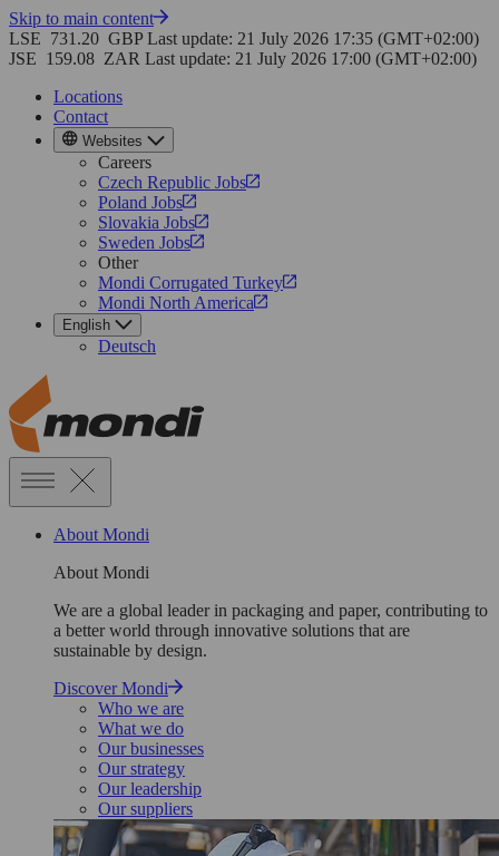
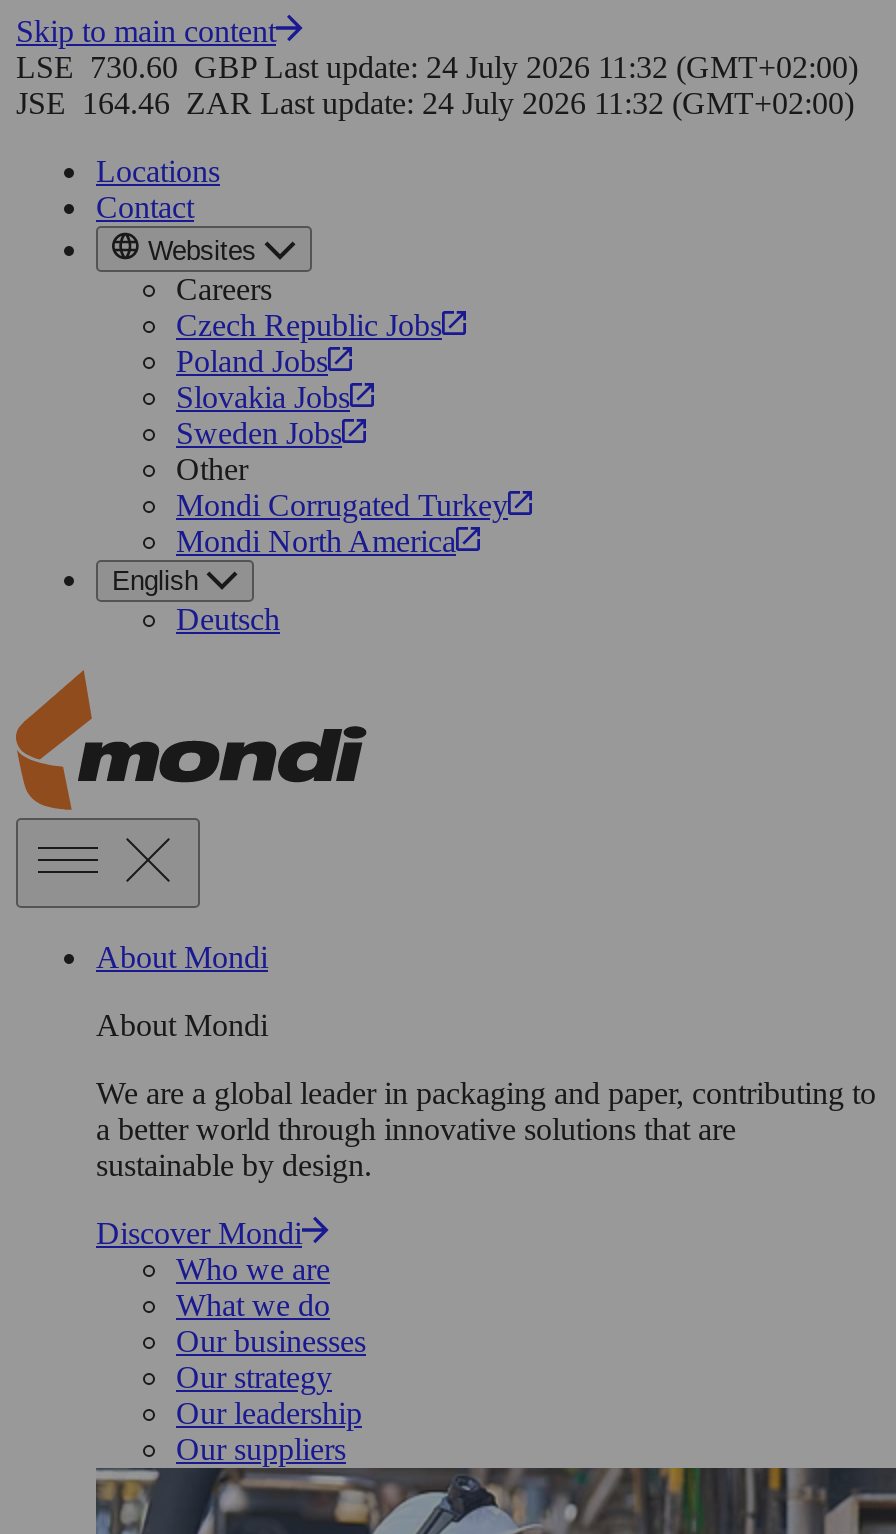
- LSE 731.20 GBP Last update: 21 July 2026 17:35 (GMT+02:00)
+ LSE 730.60 GBP Last update: 24 July 2026 11:32 (GMT+02:00)

- JSE 159.08 ZAR Last update: 21 July 2026 17:00 (GMT+02:00)
+ JSE 164.46 ZAR Last update: 24 July 2026 11:32 (GMT+02:00)
